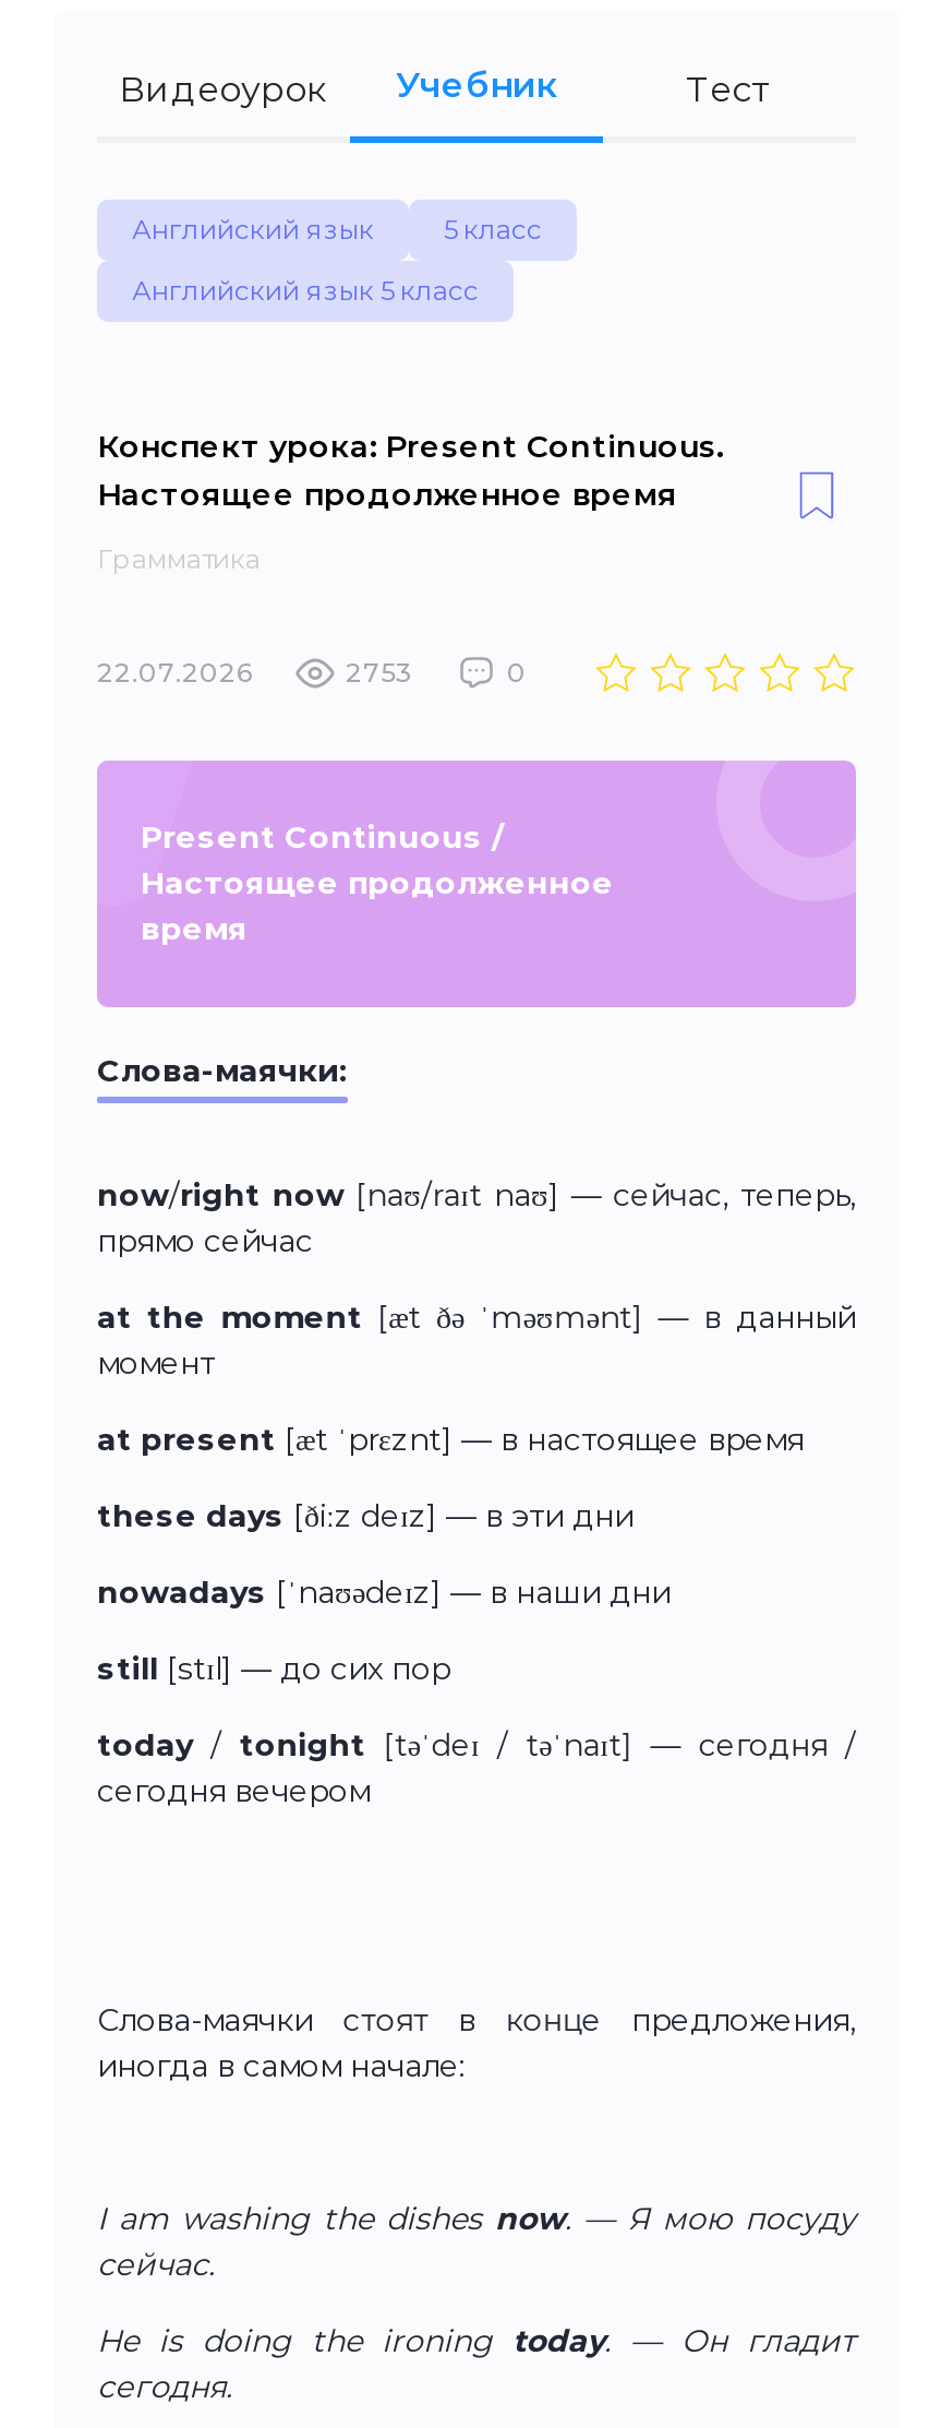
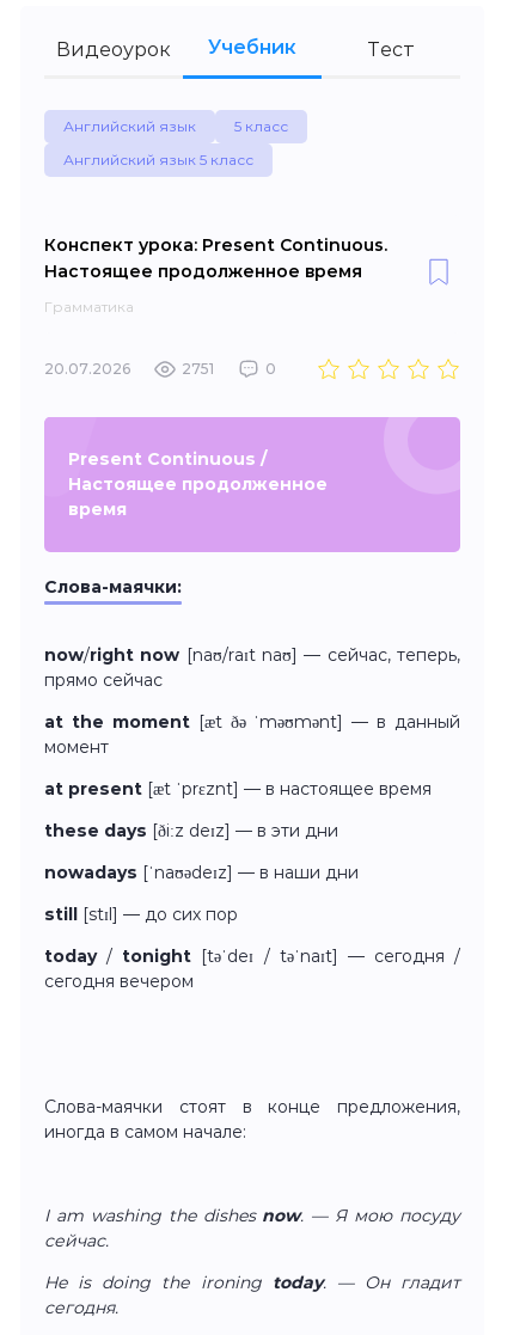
- 22.07.2026
+ 20.07.2026

- 2753
+ 2751
